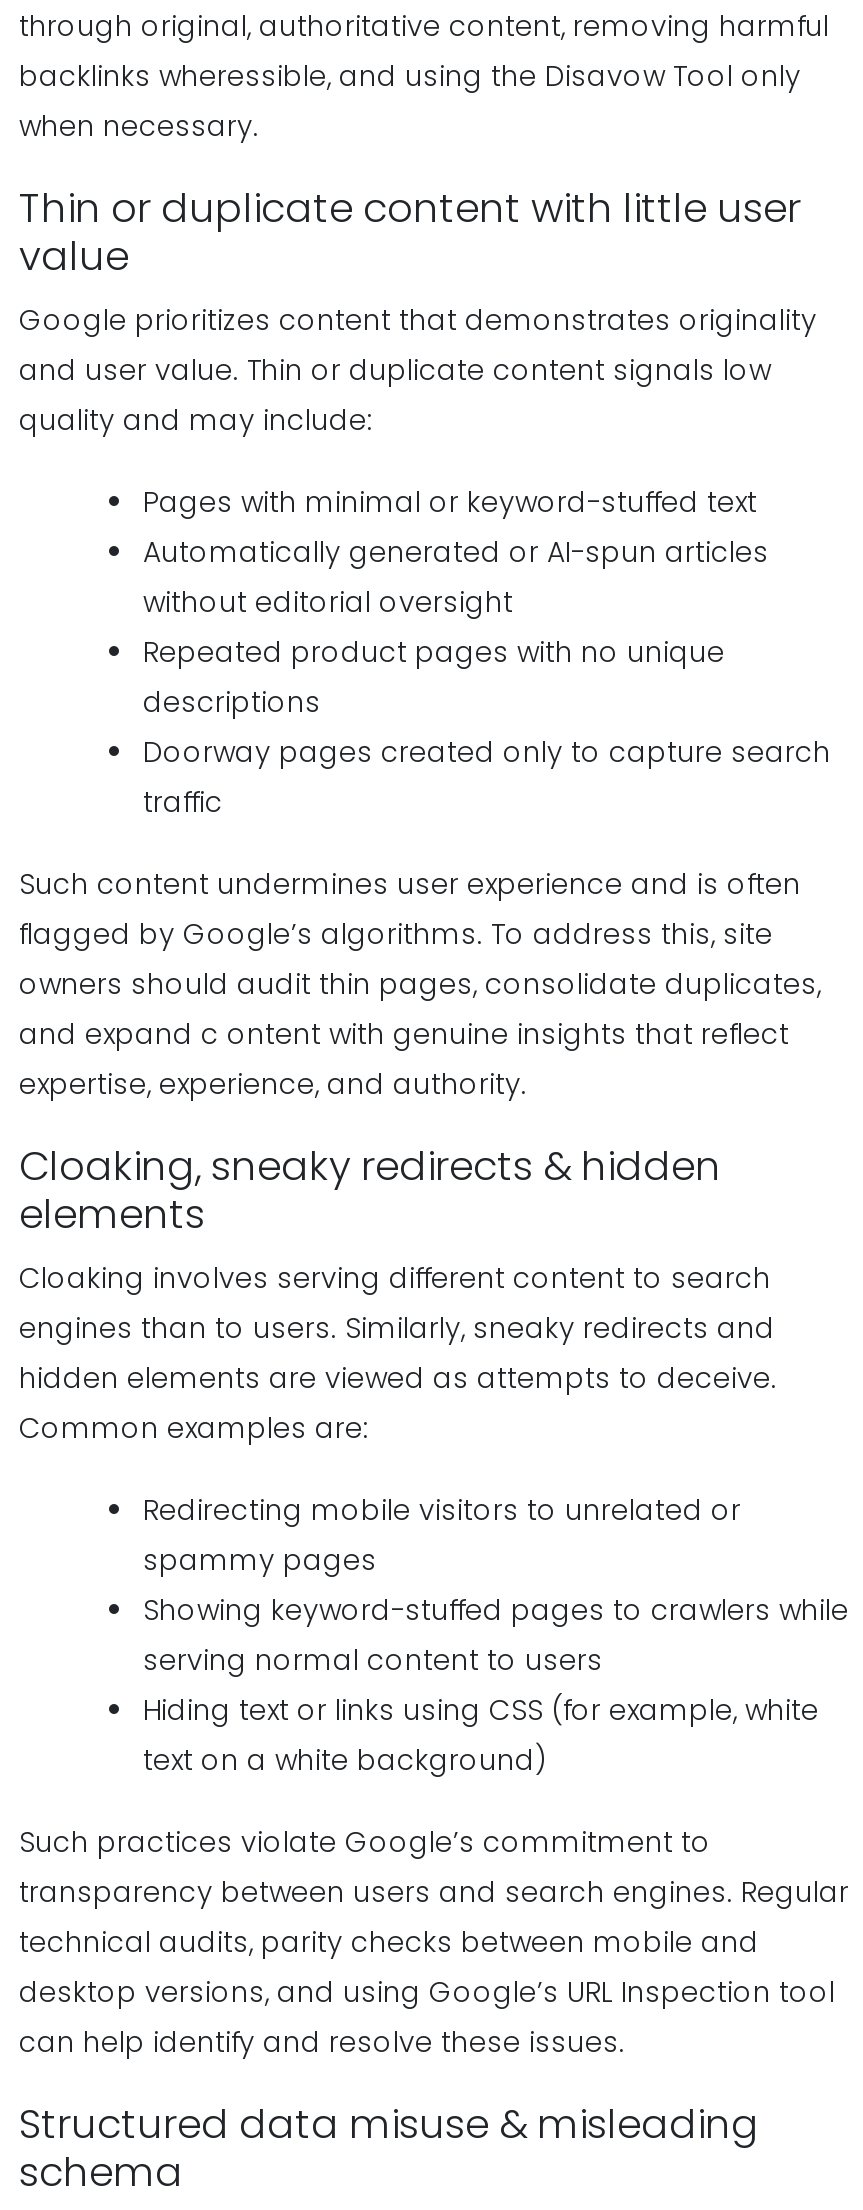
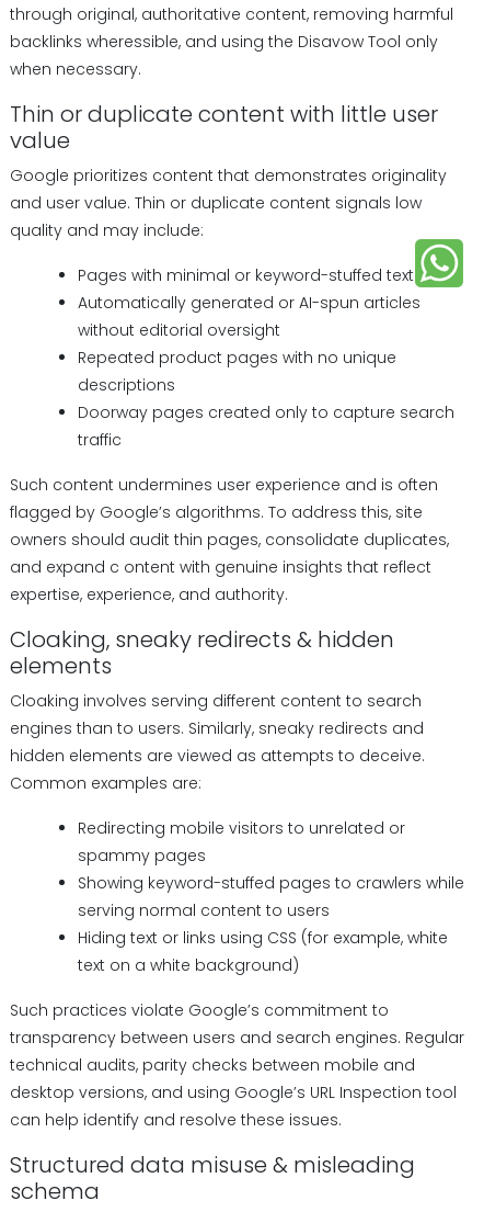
+ [image]
